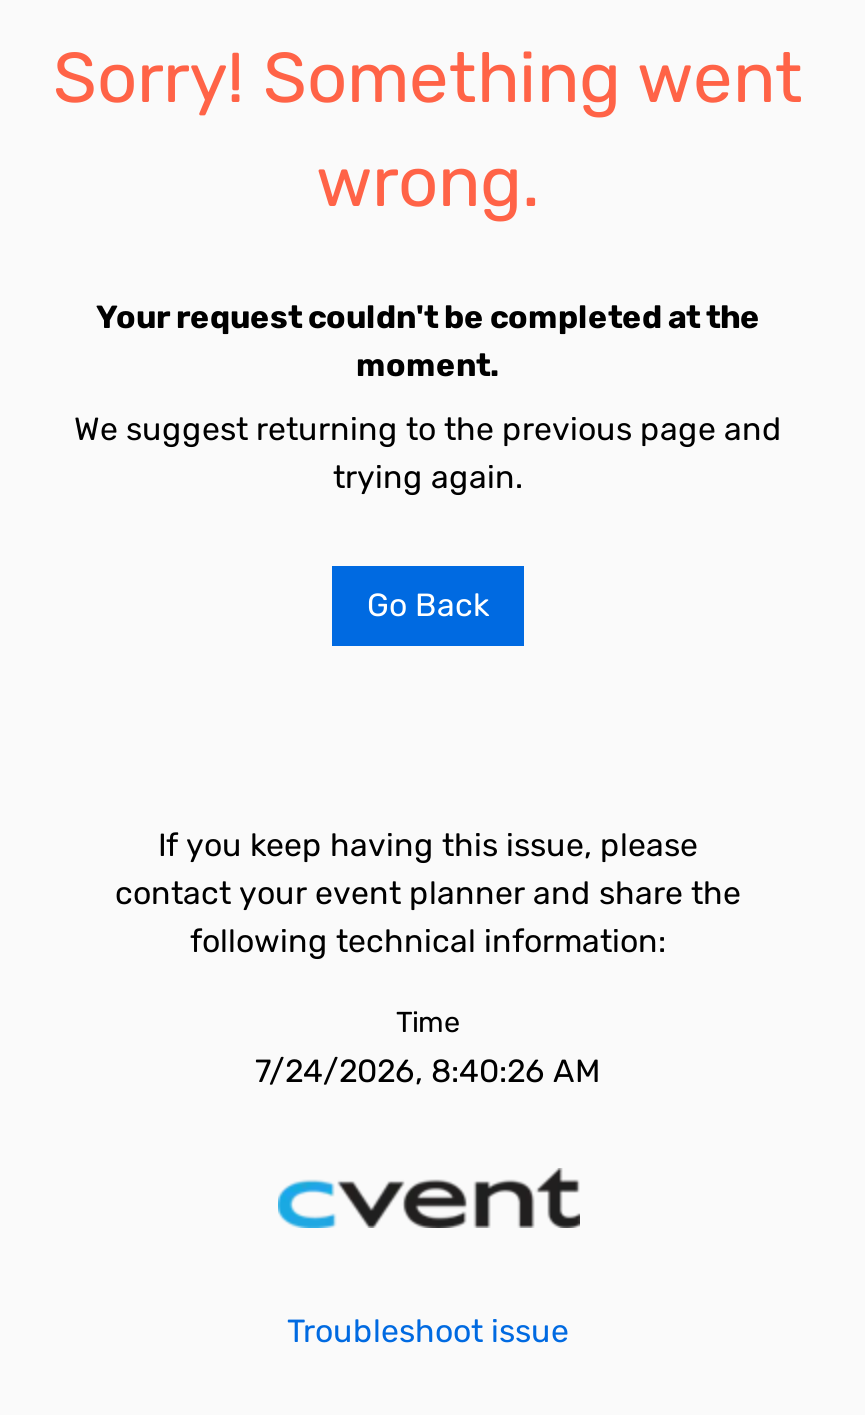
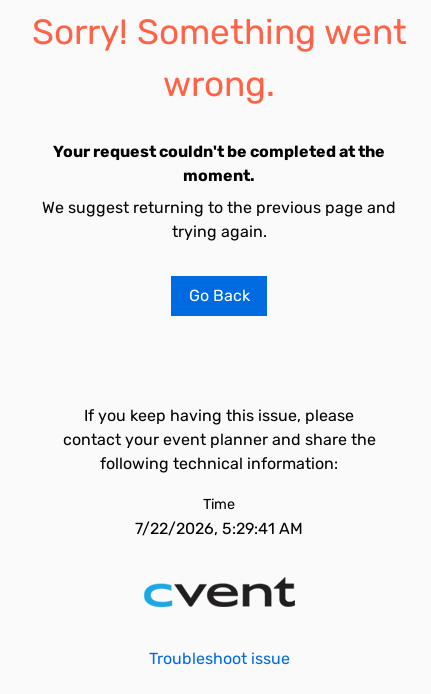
- 7/24/2026, 8:40:26 AM
+ 7/22/2026, 5:29:41 AM
